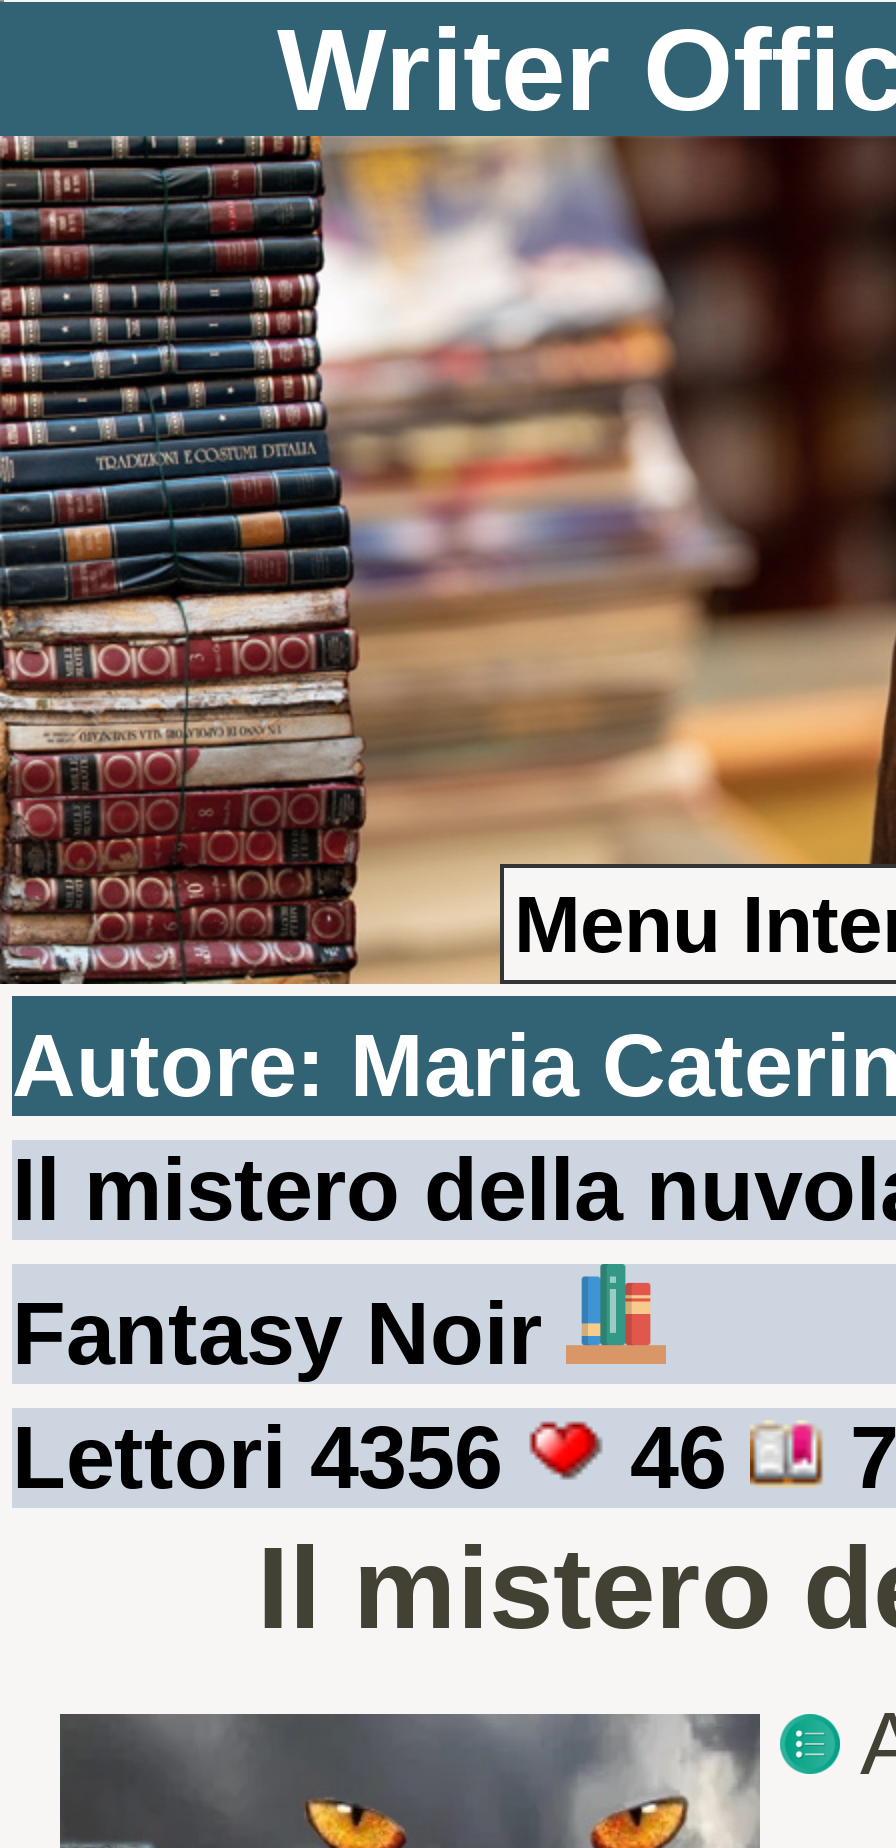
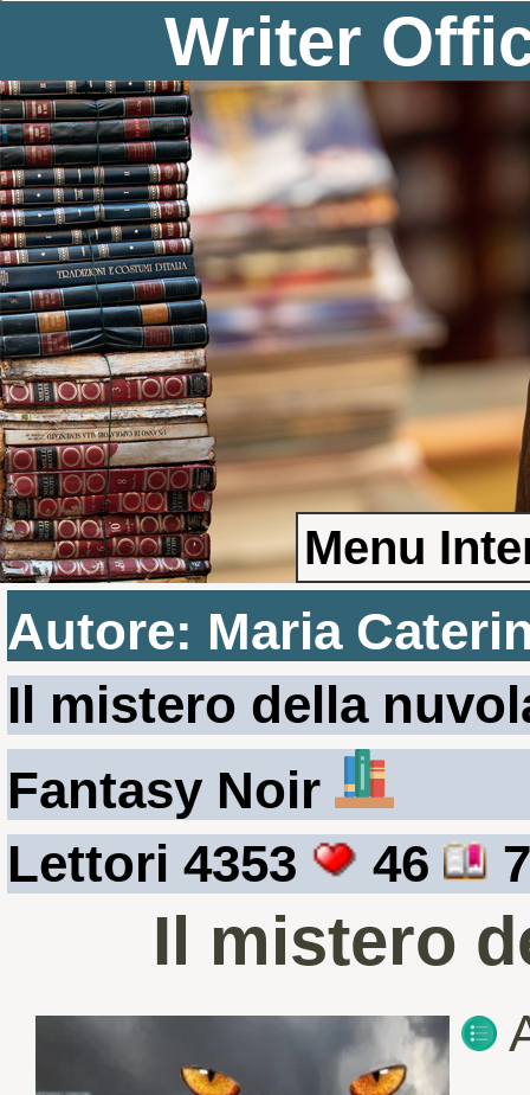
- Lettori 4356
+ Lettori 4353
